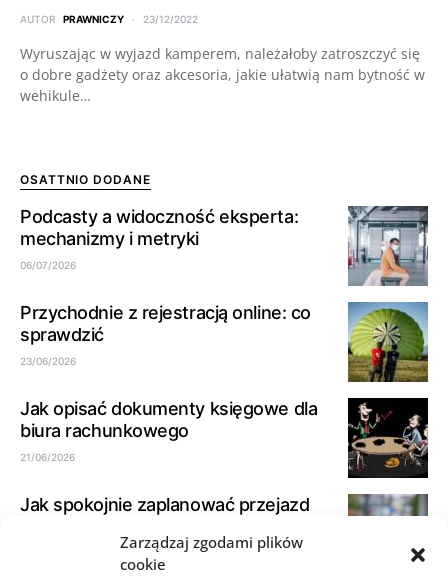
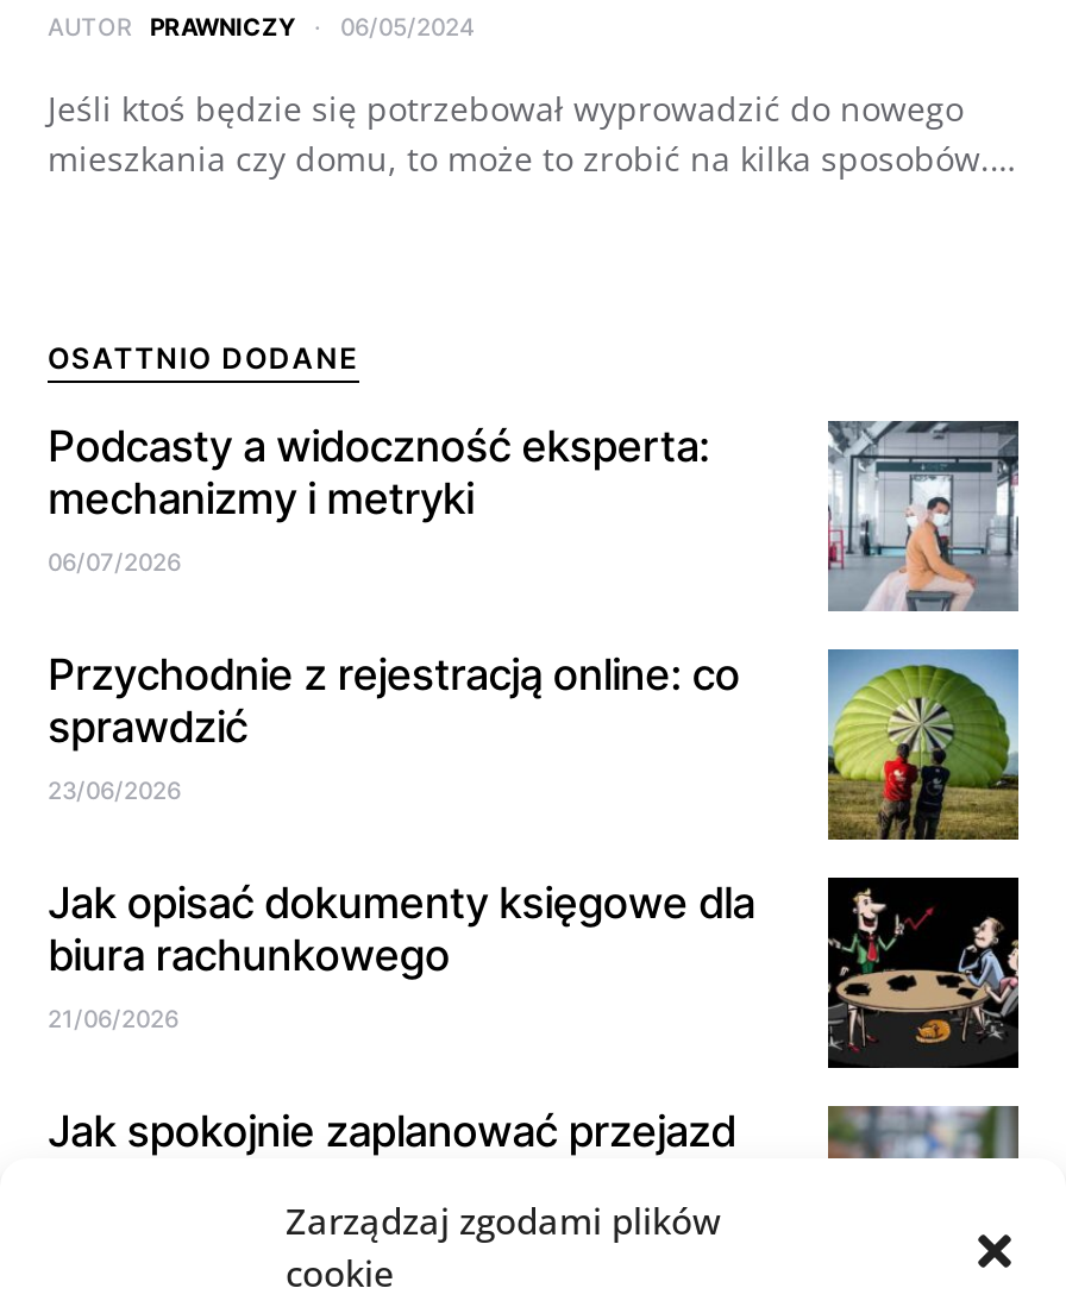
- AUTOR PRAWNICZY 23/12/2022
+ AUTOR PRAWNICZY 06/05/2024

- Wyruszając w wyjazd kamperem, należałoby zatroszczyć się
- o dobre gadżety oraz akcesoria, jakie ułatwią nam bytność w
- wehikule…
+ Jeśli ktoś będzie się potrzebował wyprowadzić do nowego
+ mieszkania czy domu, to może to zrobić na kilka sposobów.…
